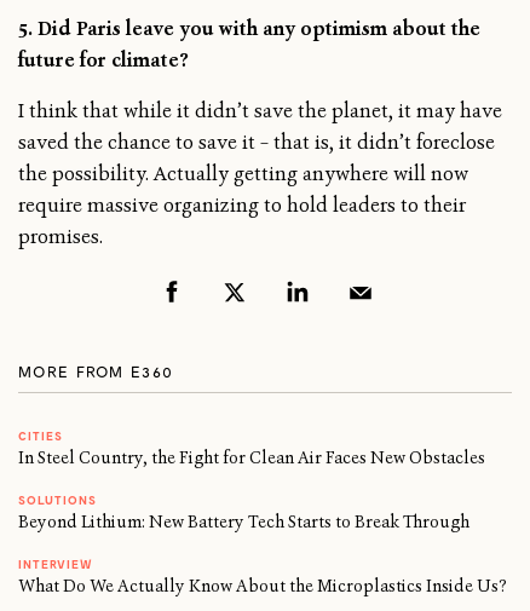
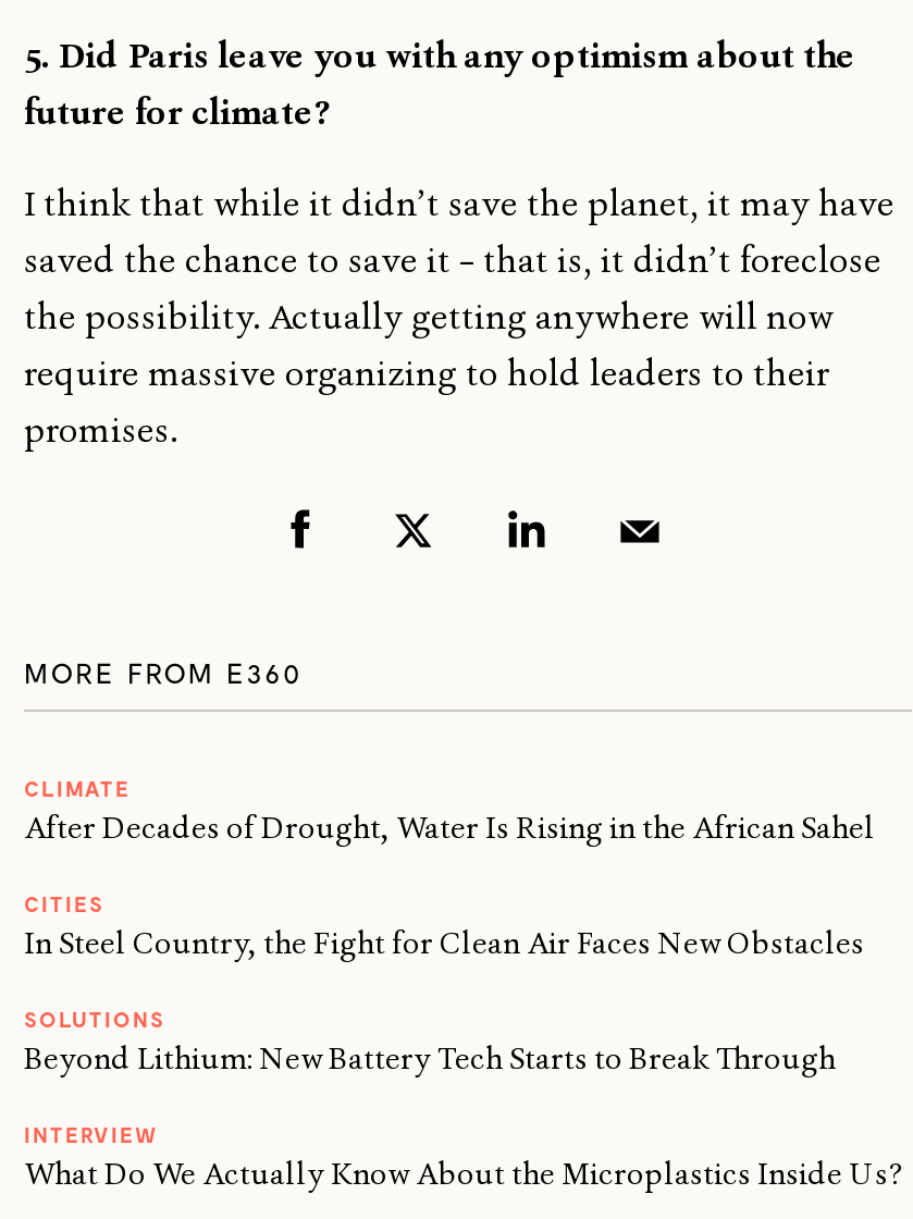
+ CLIMATE
+ After Decades of Drought, Water Is Rising in the African Sahel
